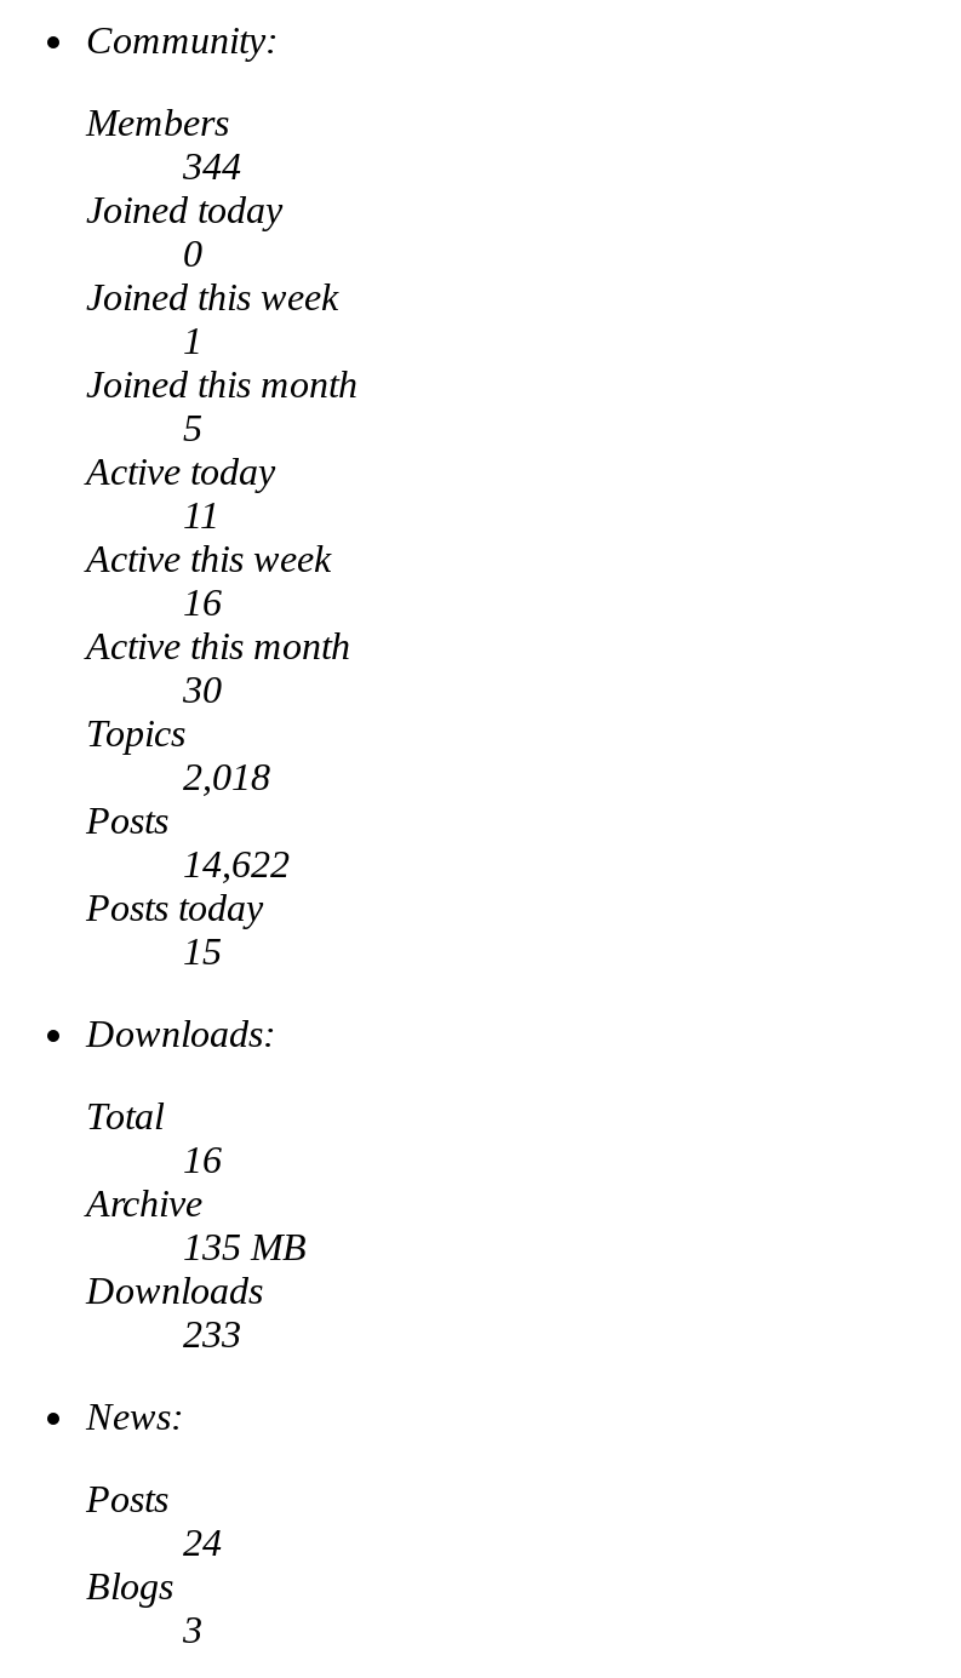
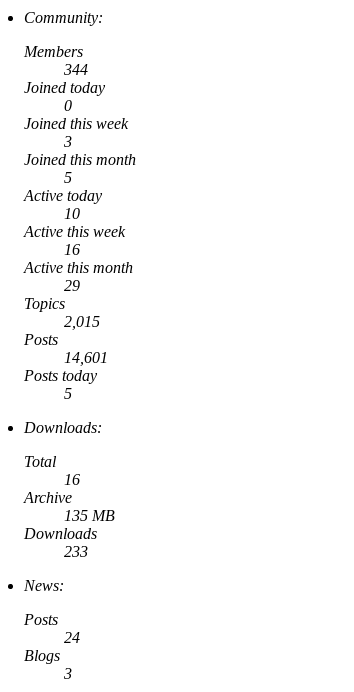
- 1
+ 3

- 11
+ 10

- 30
+ 29

- 2,018
+ 2,015

- 14,622
+ 14,601

- 15
+ 5
